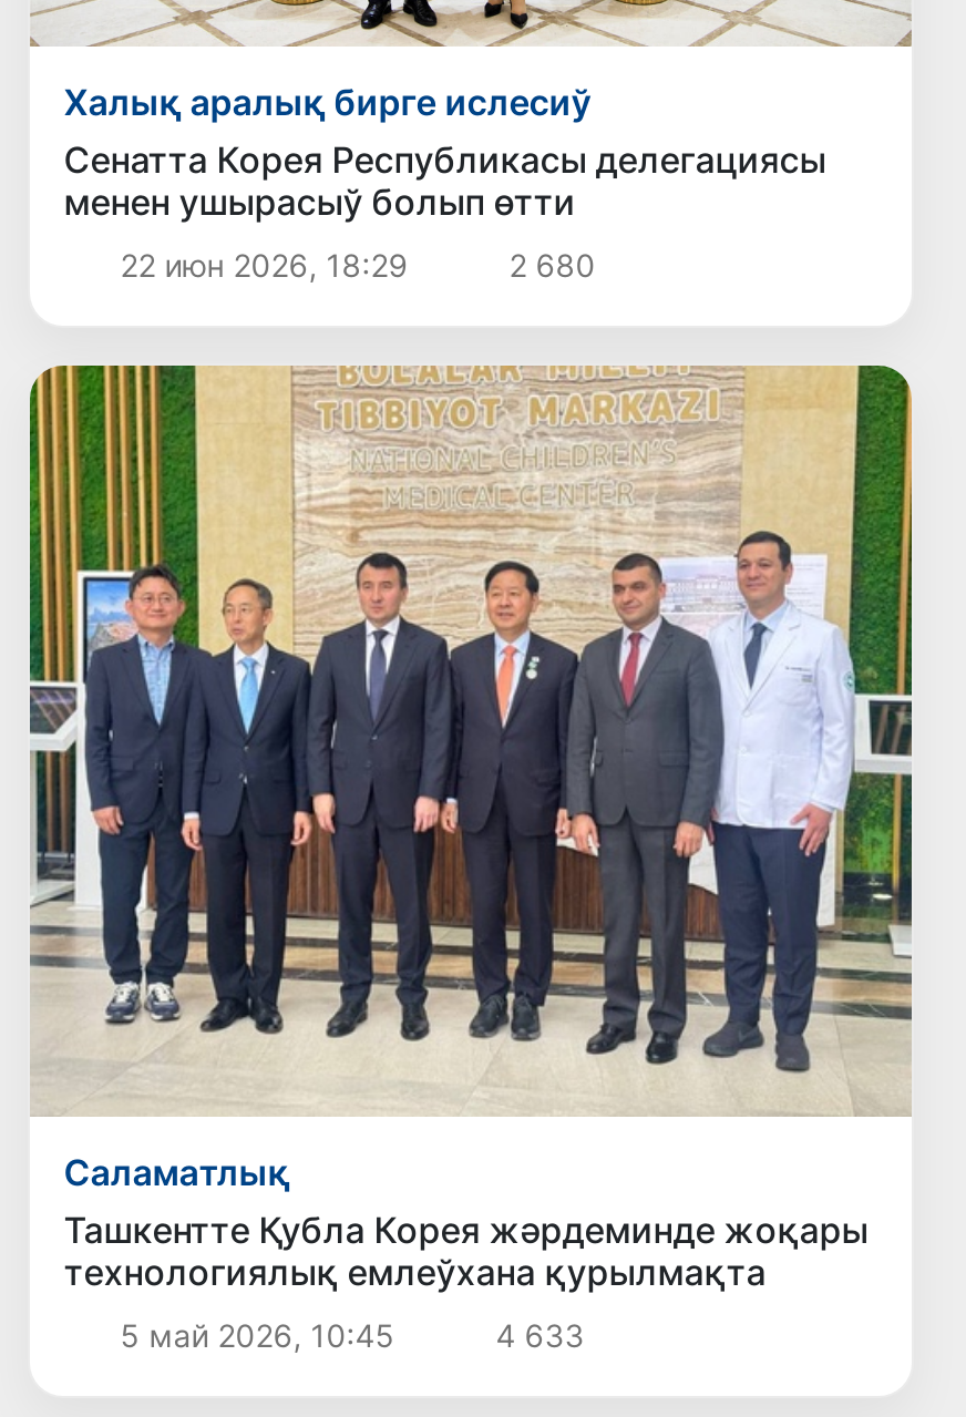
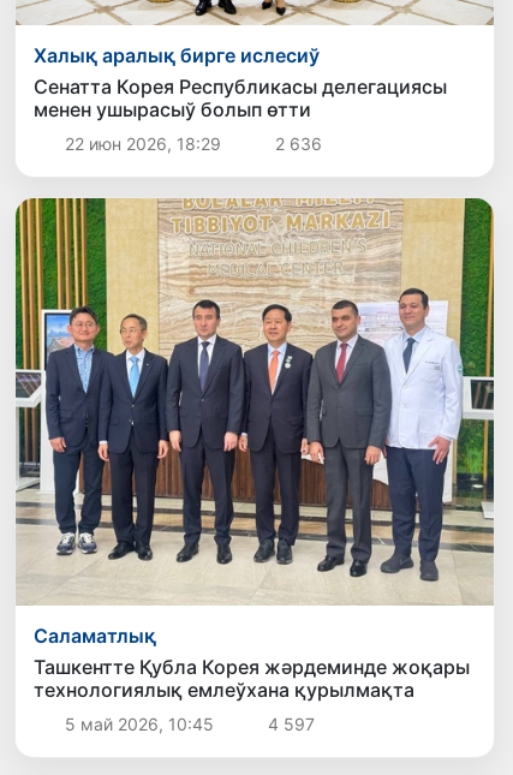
- 2 680
+ 2 636

- 4 633
+ 4 597
